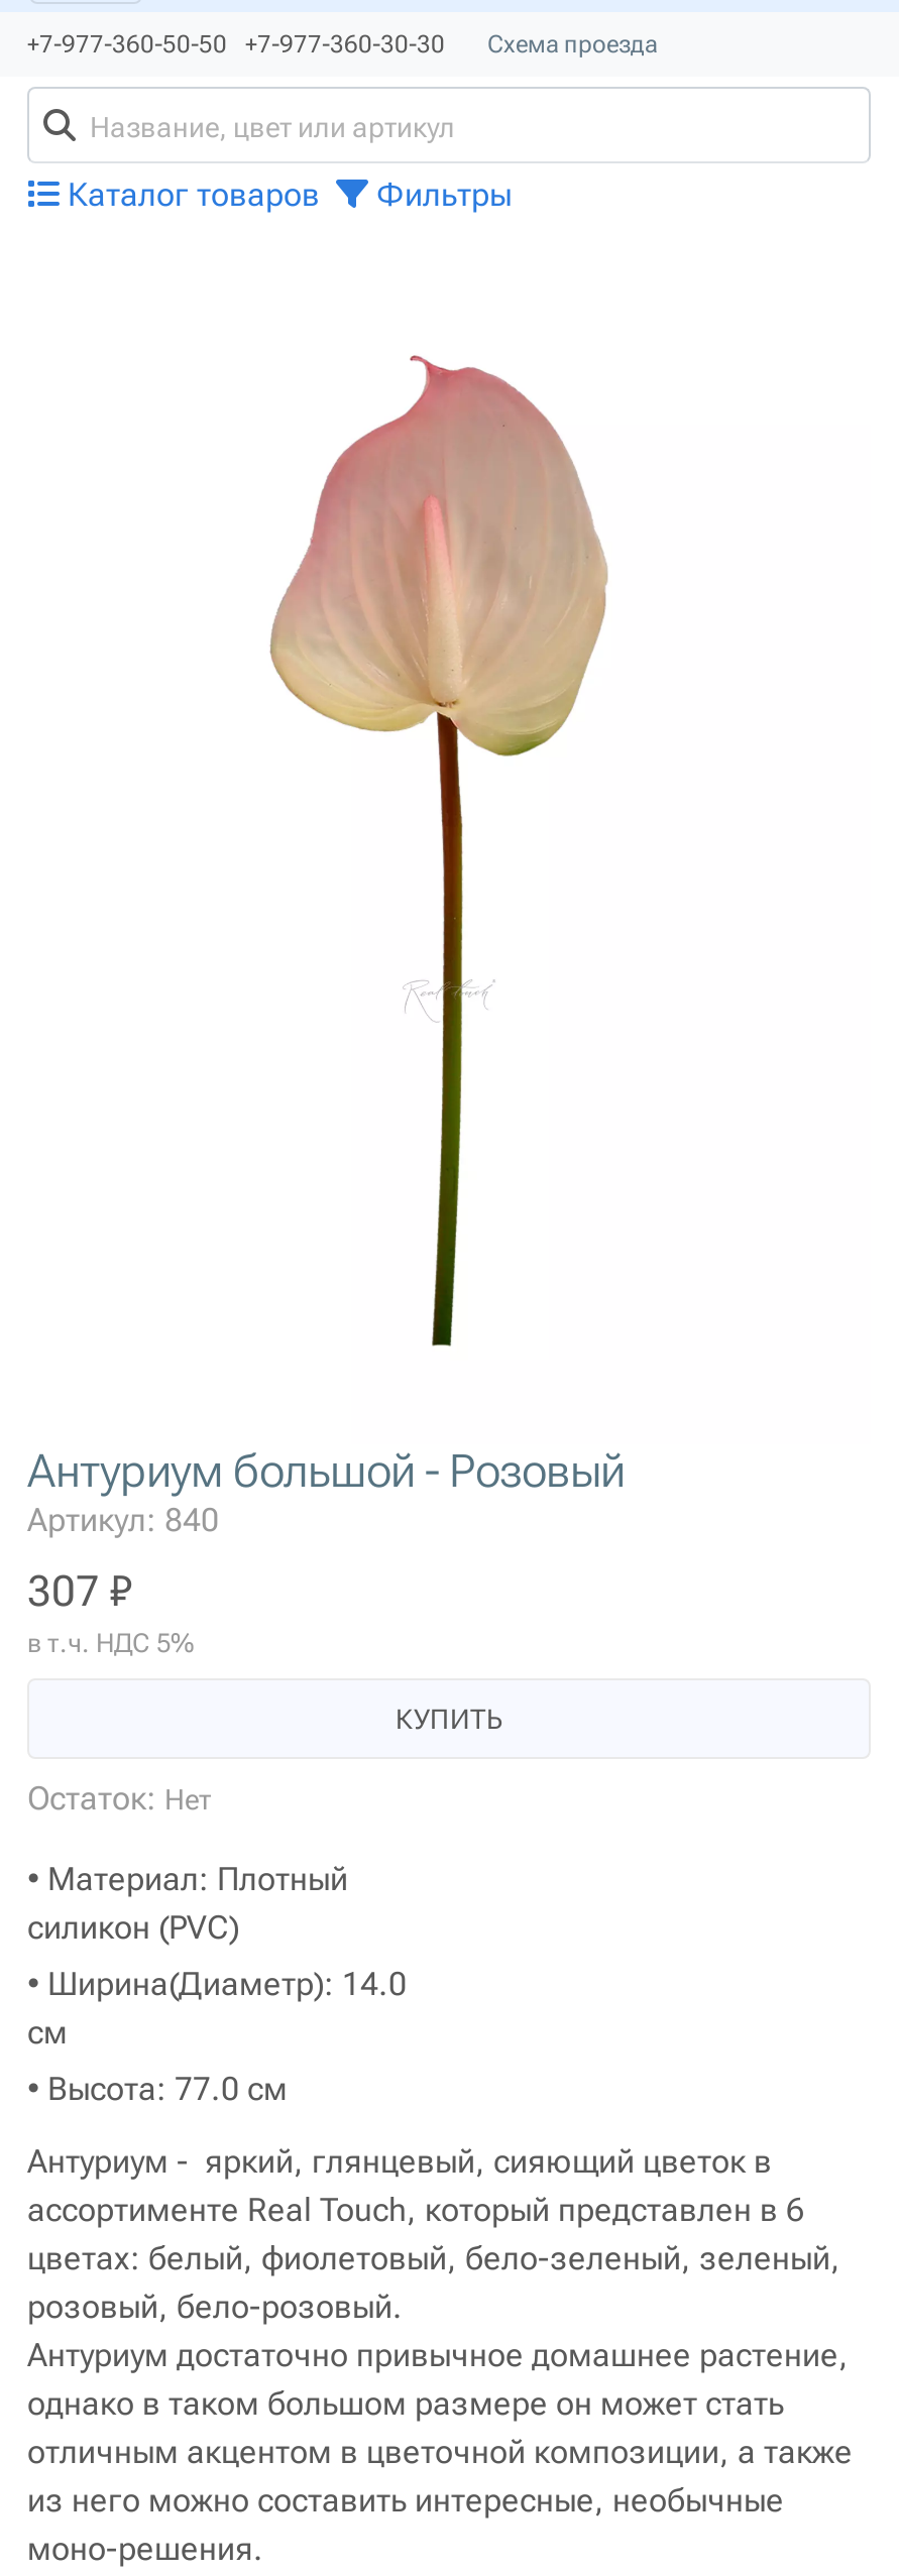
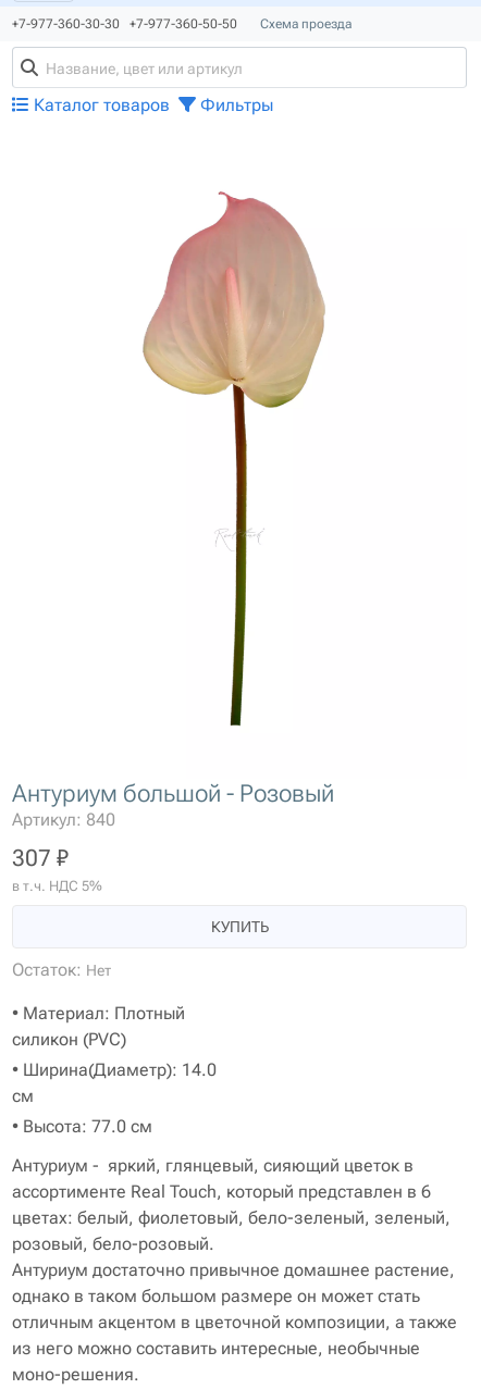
- +7-977-360-50-50 +7-977-360-30-30 Схема проезда
+ +7-977-360-30-30 +7-977-360-50-50 Схема проезда
